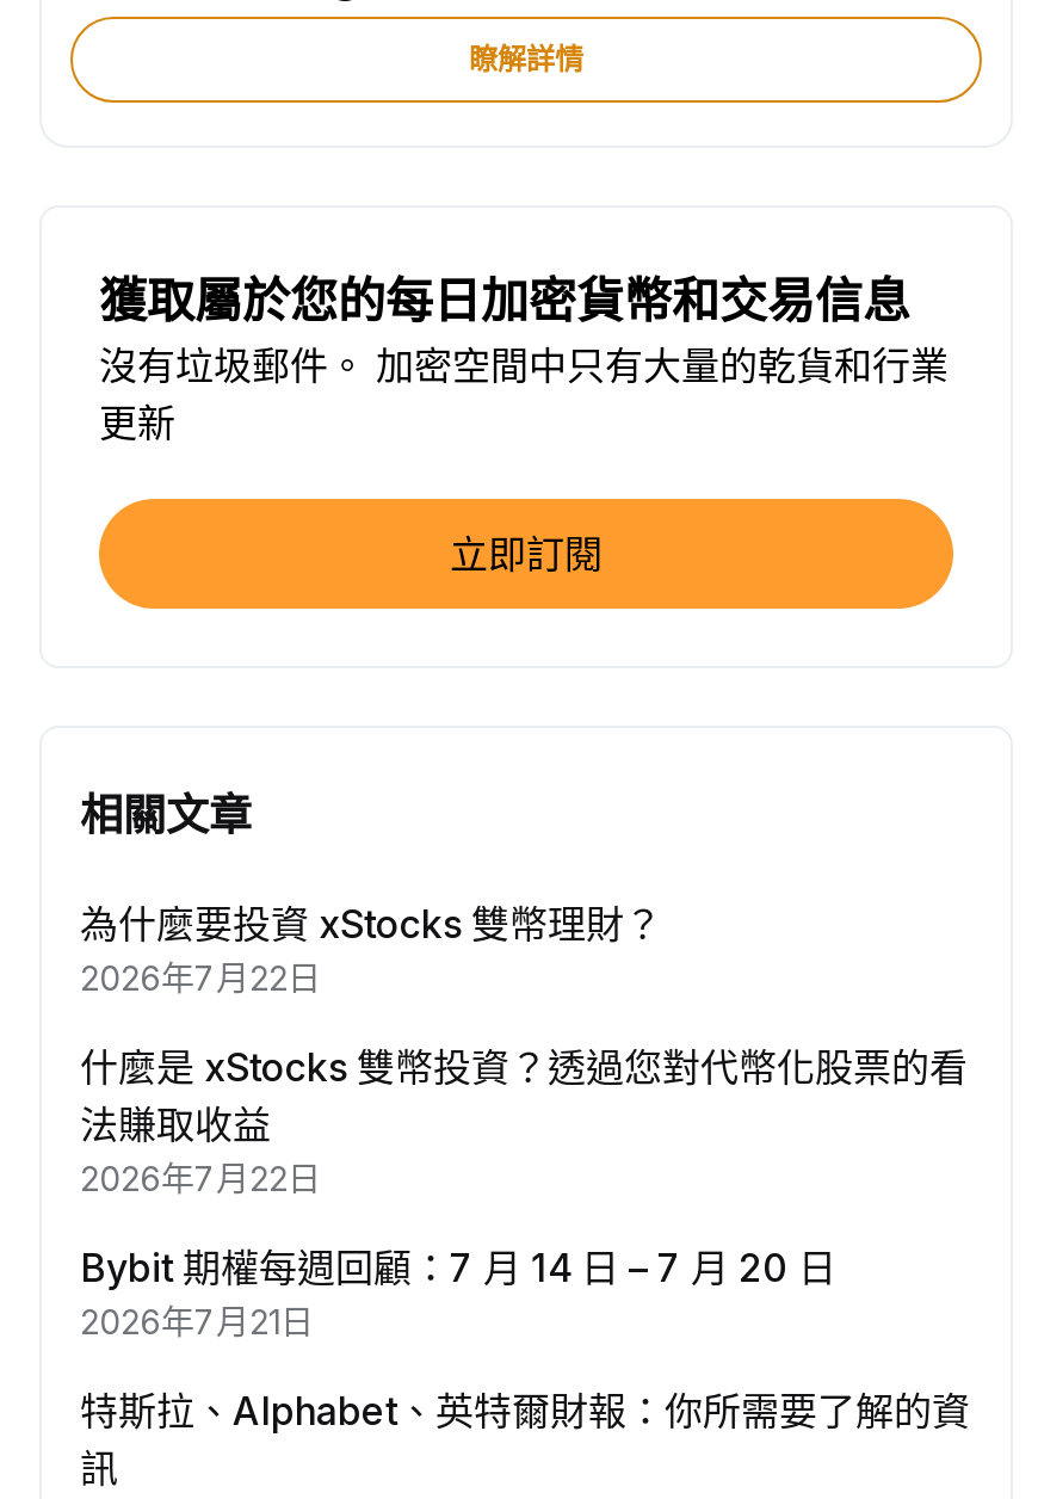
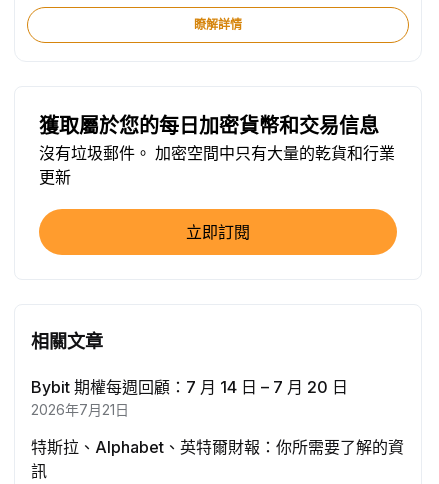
- 為什麼要投資 xStocks 雙幣理財？
- 2026年7月22日
- 什麼是 xStocks 雙幣投資？透過您對代幣化股票的看
- 法賺取收益
- 2026年7月22日
